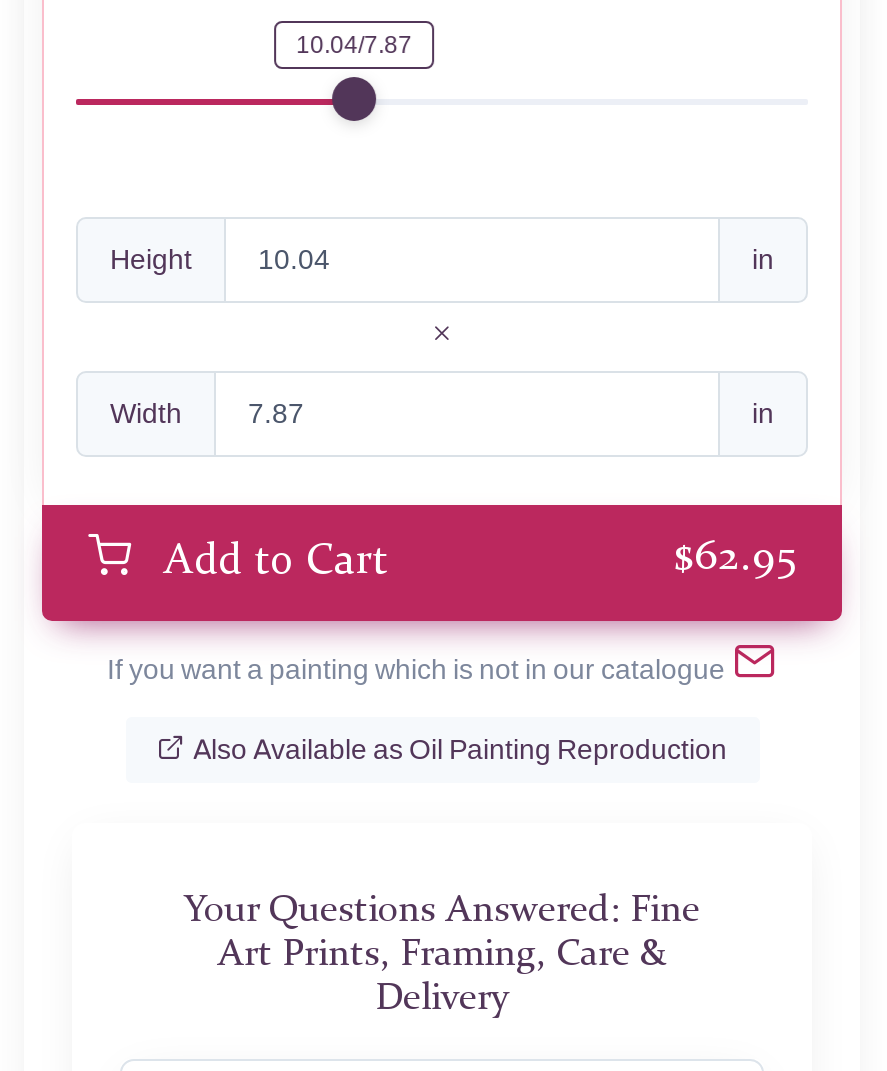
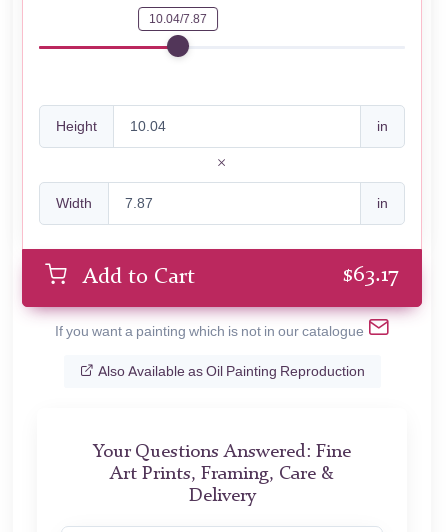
- $62.95
+ $63.17
